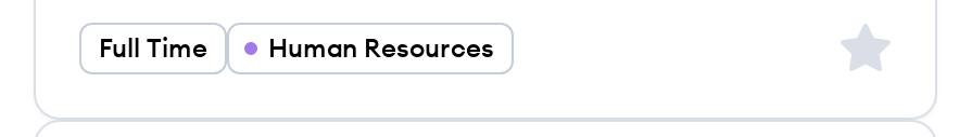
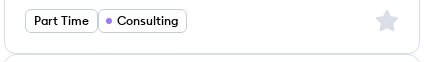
- Full Time
- Human Resources
+ Part Time
+ Consulting
